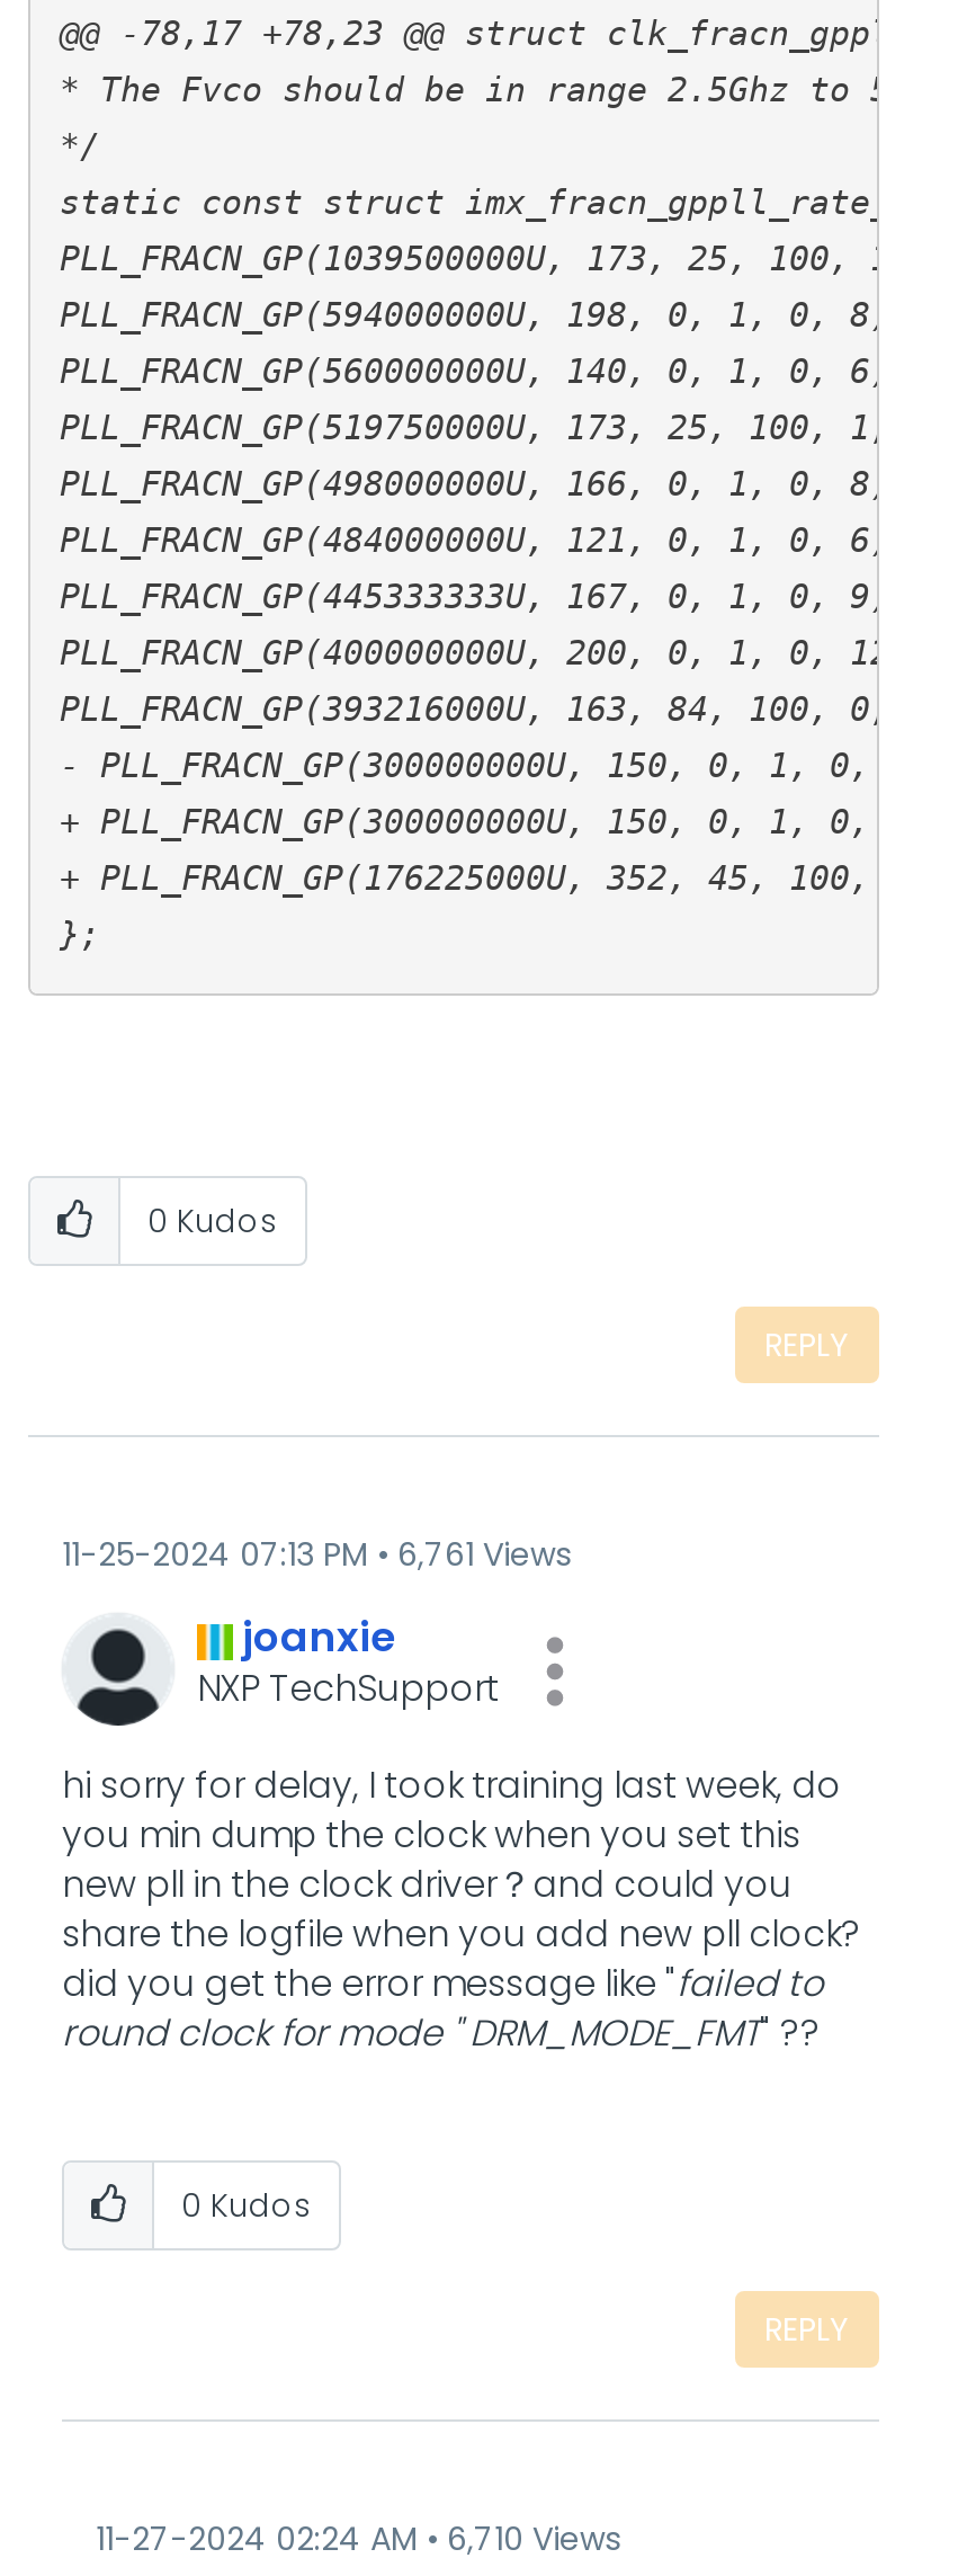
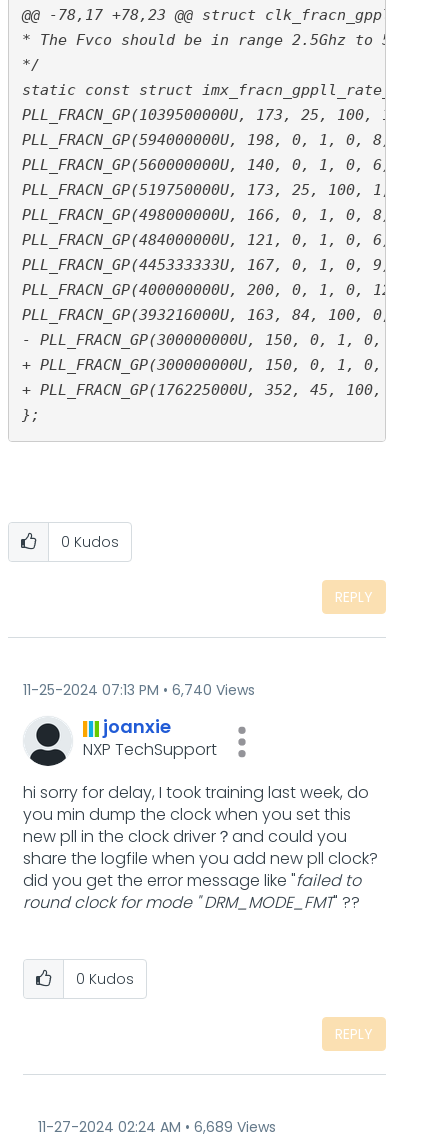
- 6,761 Views
+ 6,740 Views

- 11-27-2024 02:24 AM 6,710 Views
+ 11-27-2024 02:24 AM 6,689 Views
